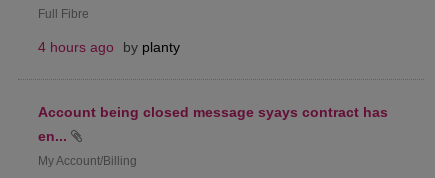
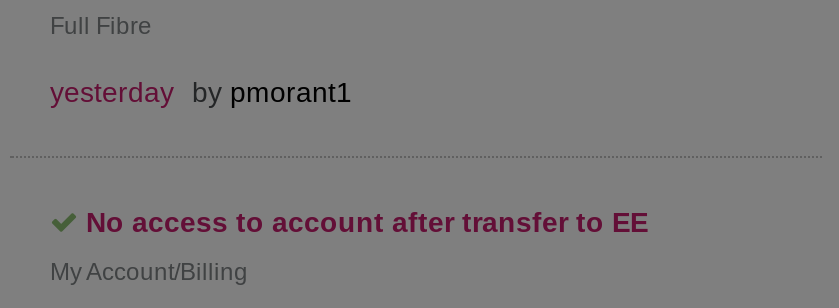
- 4 hours ago by planty
+ yesterday by pmorant1

- Account being closed message syays contract has
- en...
+ No access to account after transfer to EE
